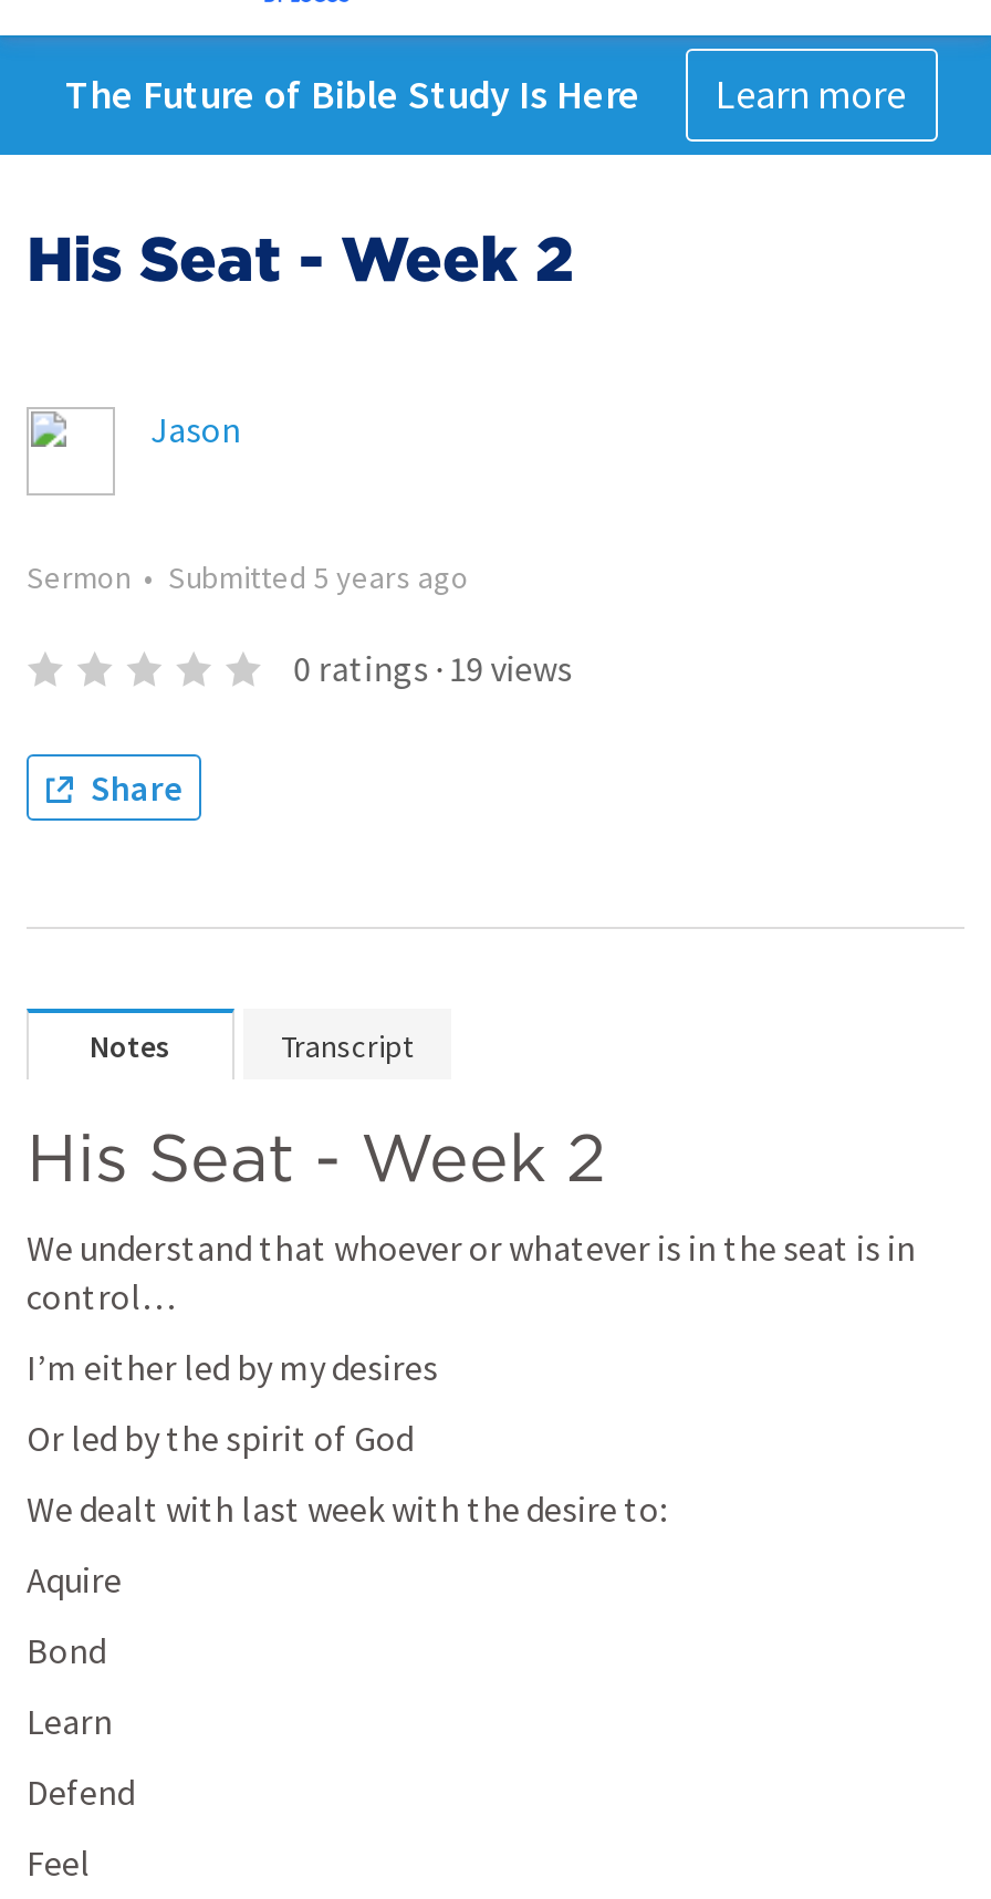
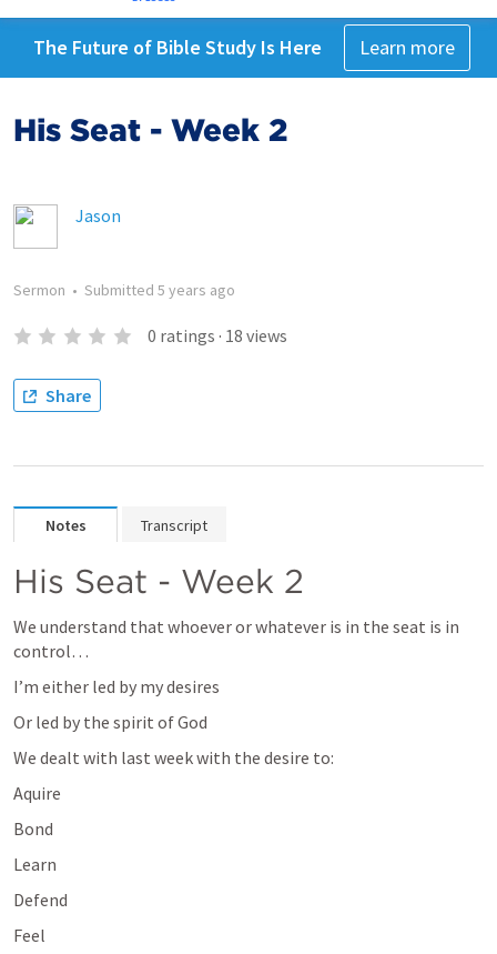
- 0 ratings · 19 views
+ 0 ratings · 18 views
